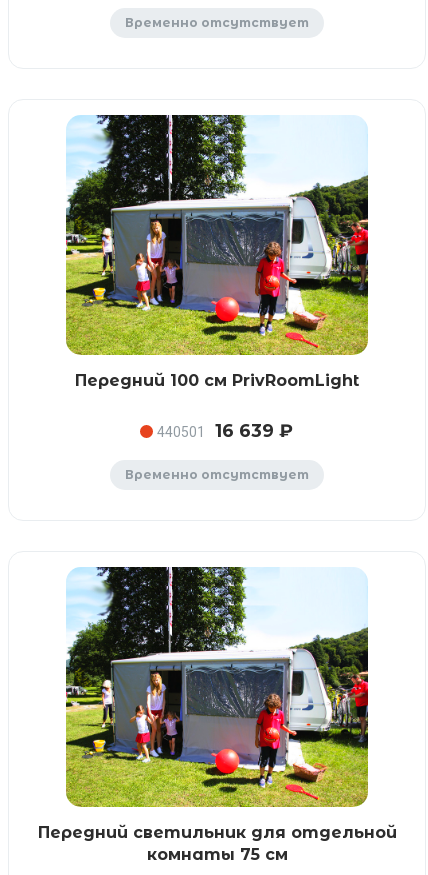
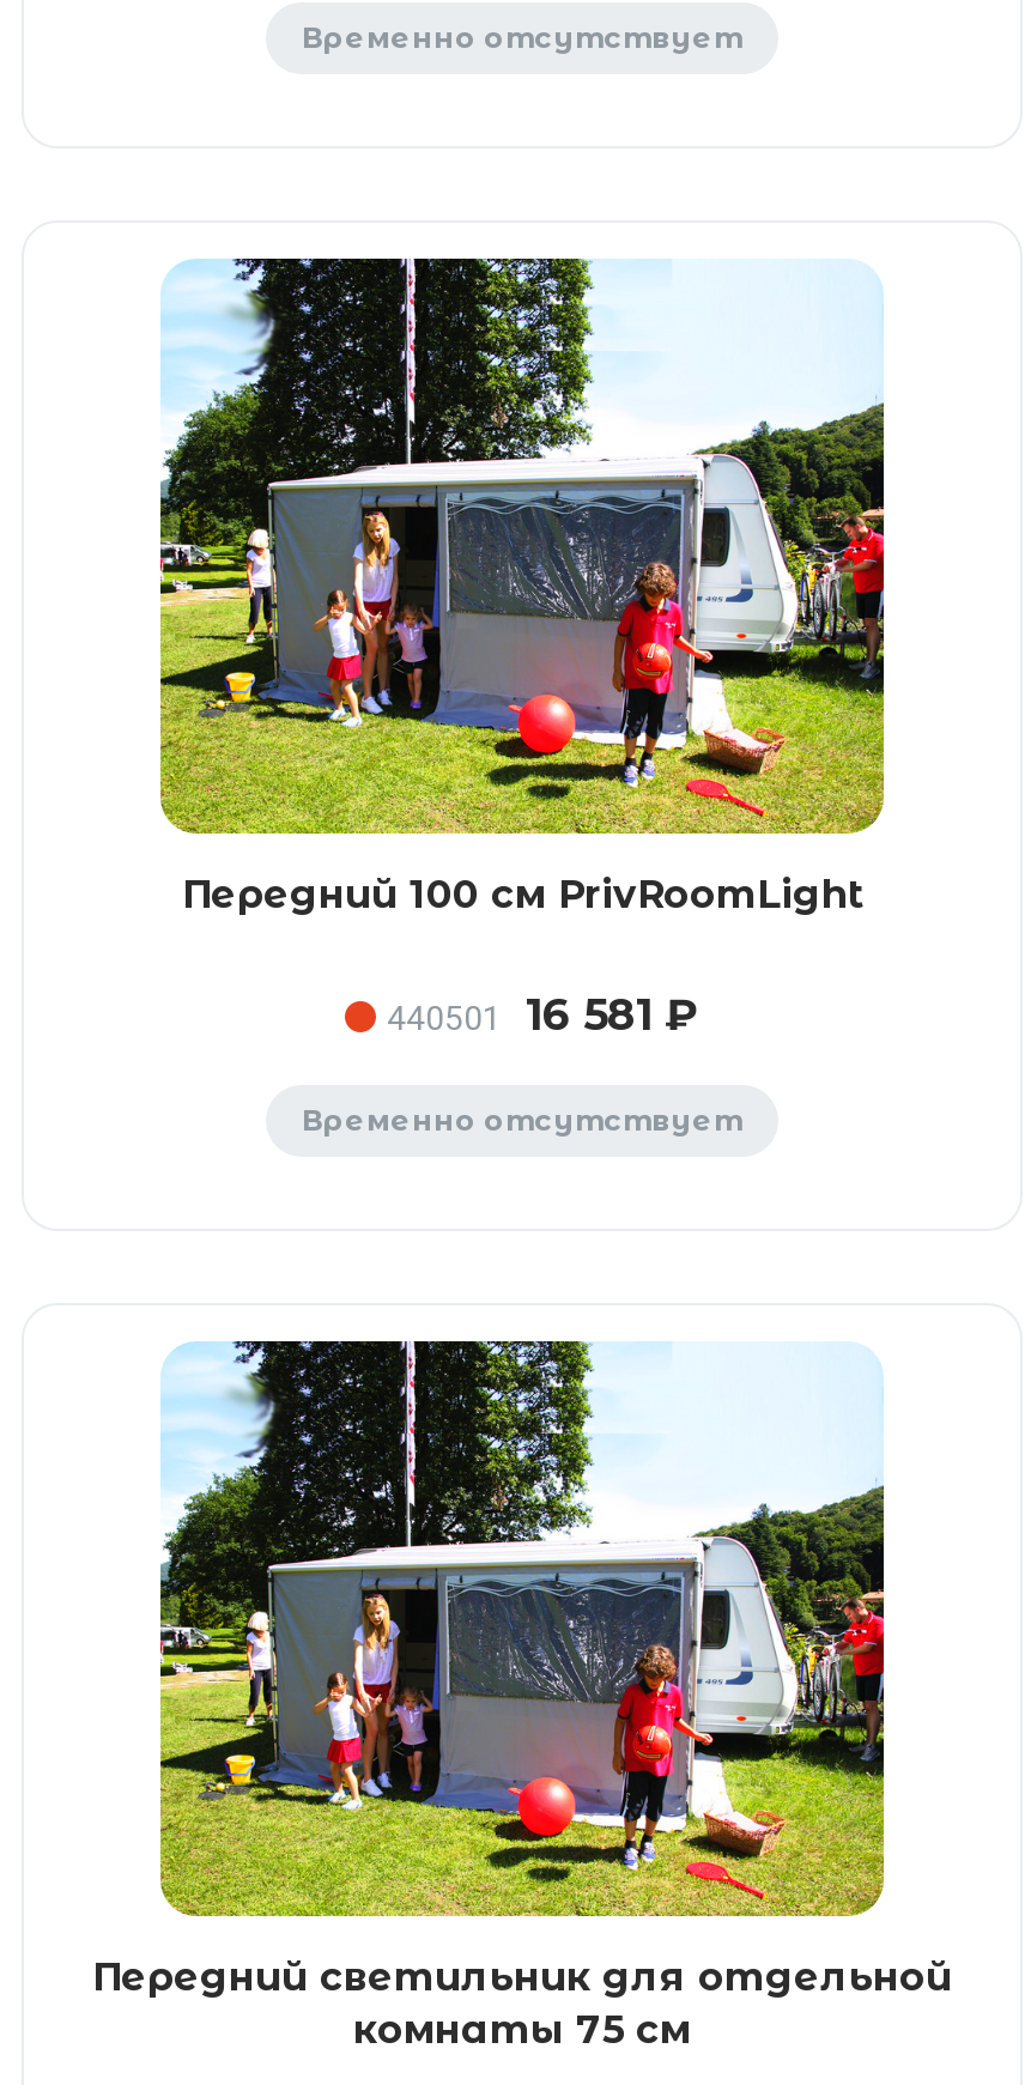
- 440501 16 639 ₽
+ 440501 16 581 ₽
